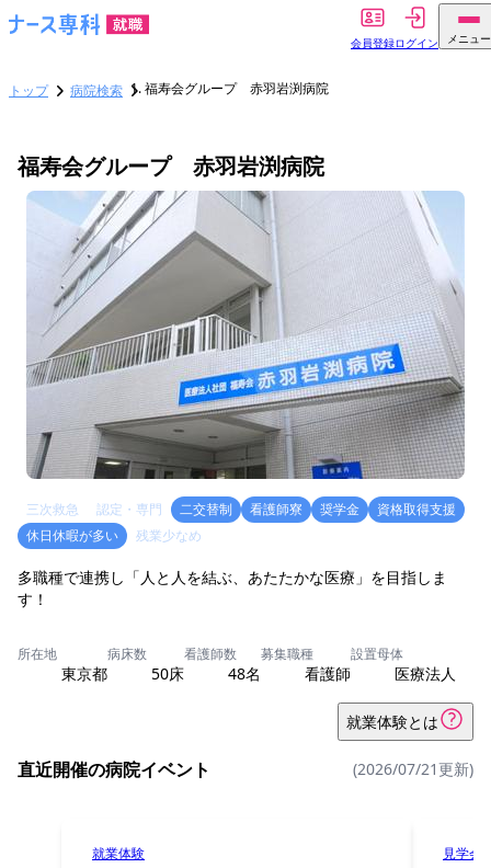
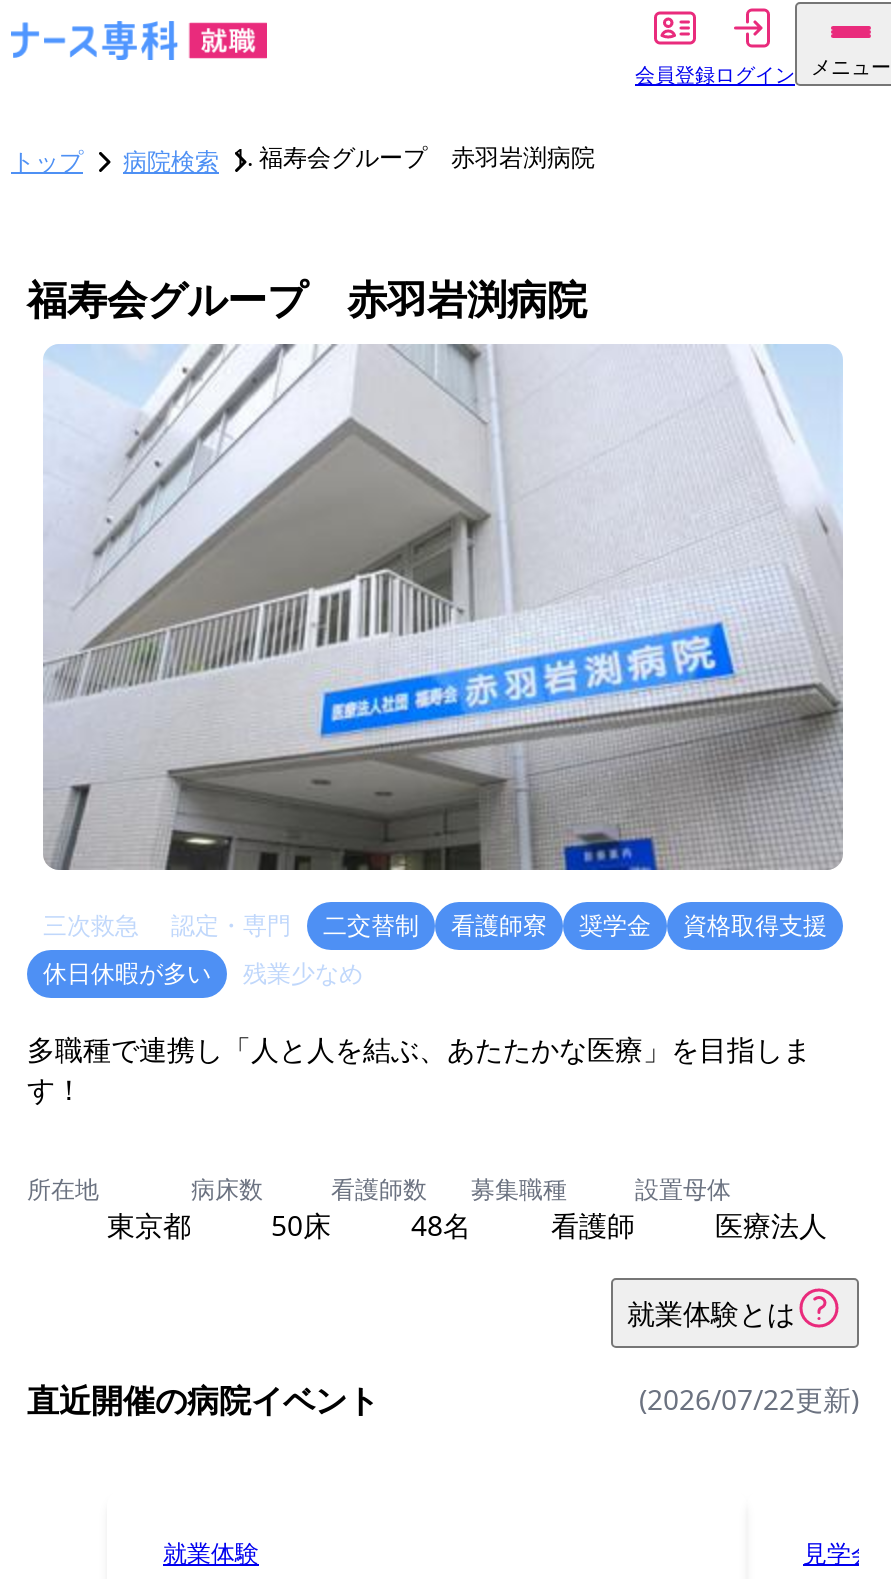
- (2026/07/21更新)
+ (2026/07/22更新)
